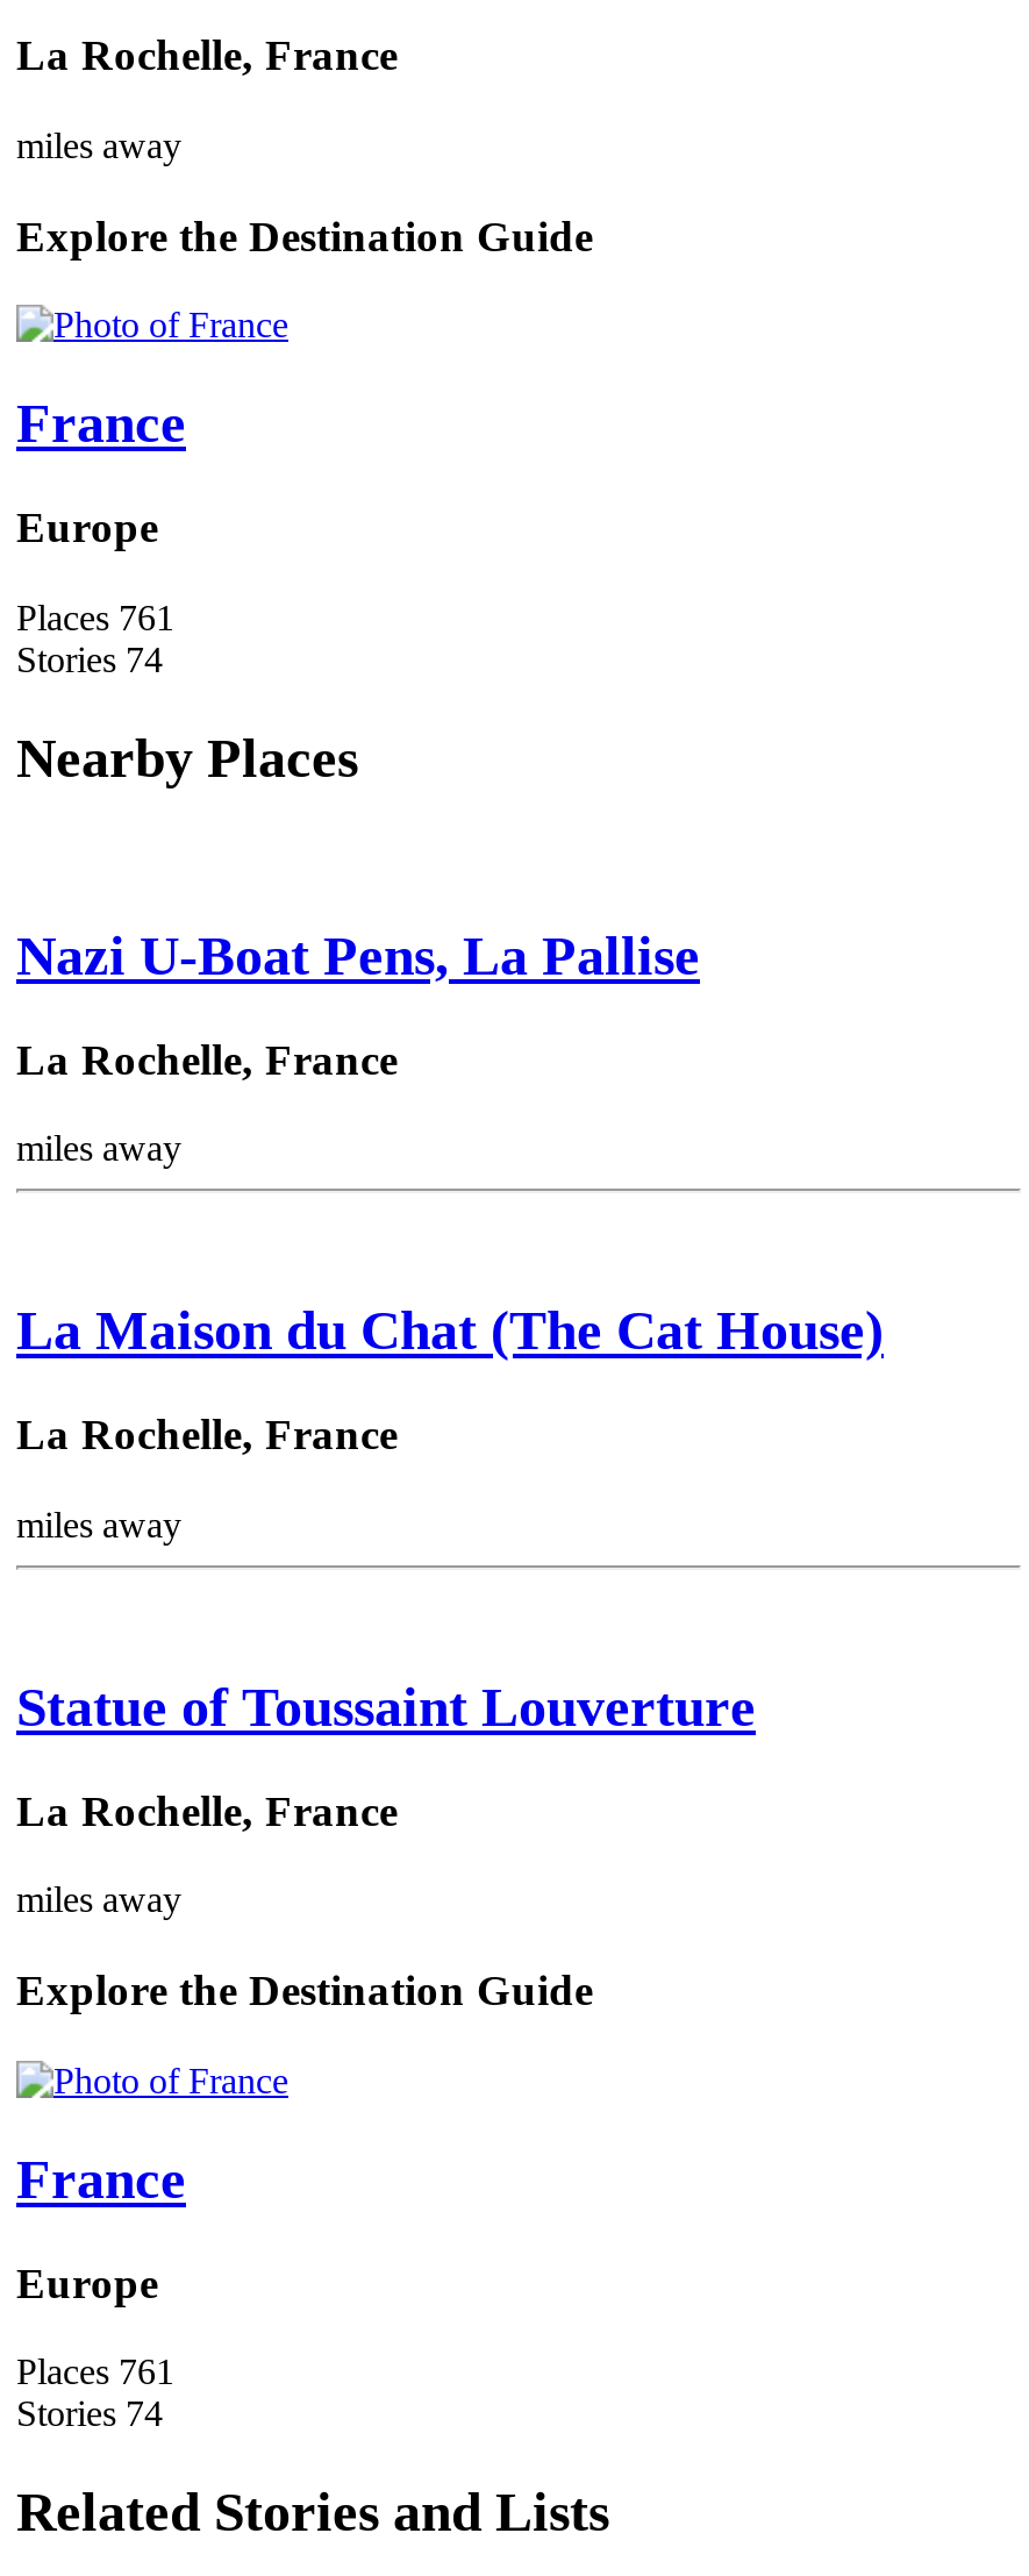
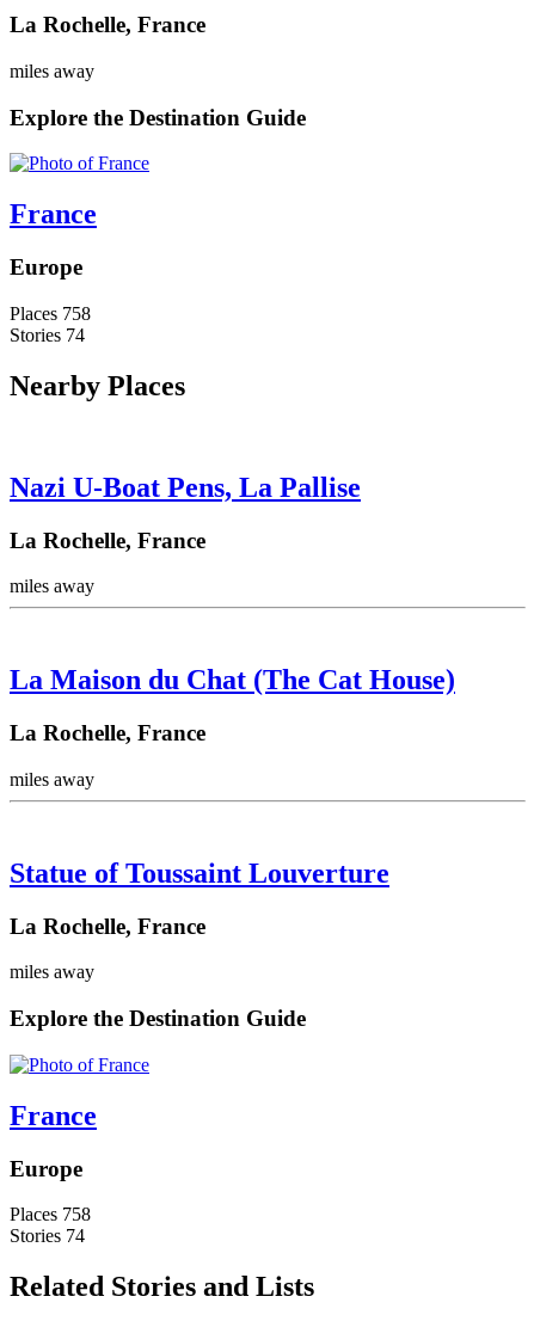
- Places 761
+ Places 758

- Places 761
+ Places 758
